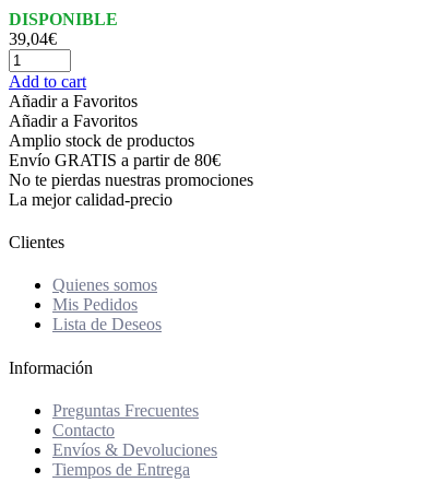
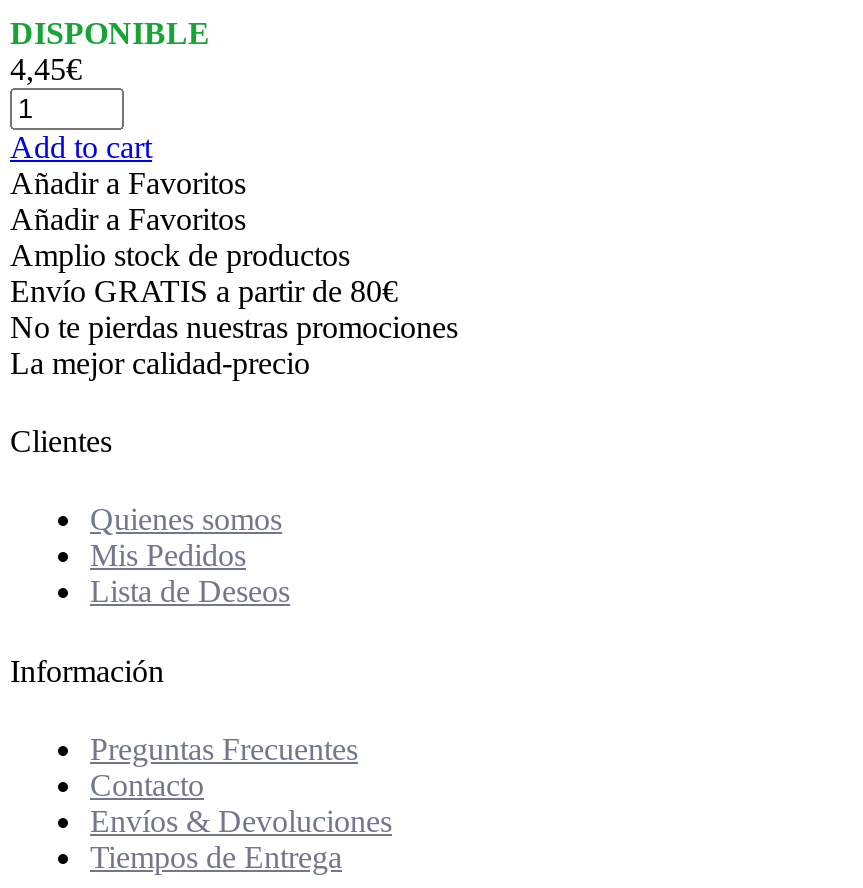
- 39,04€
+ 4,45€
